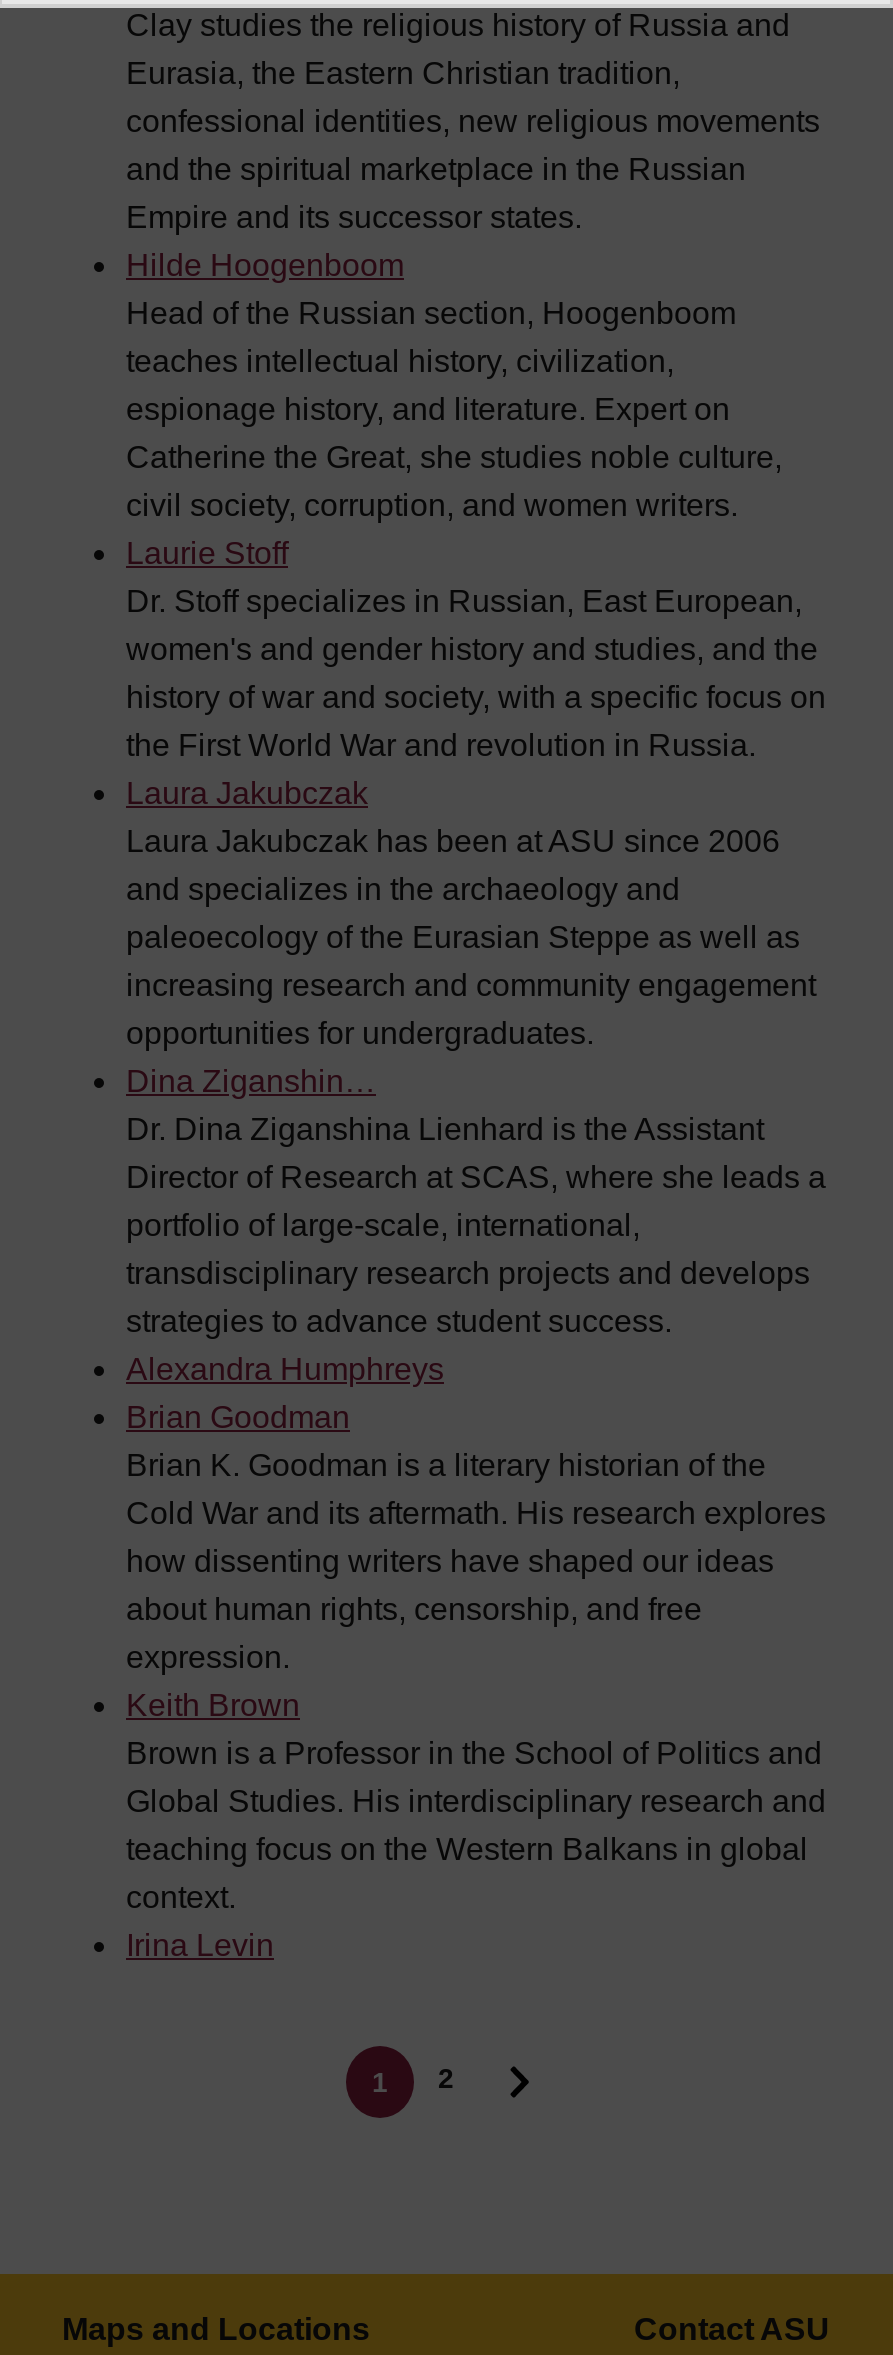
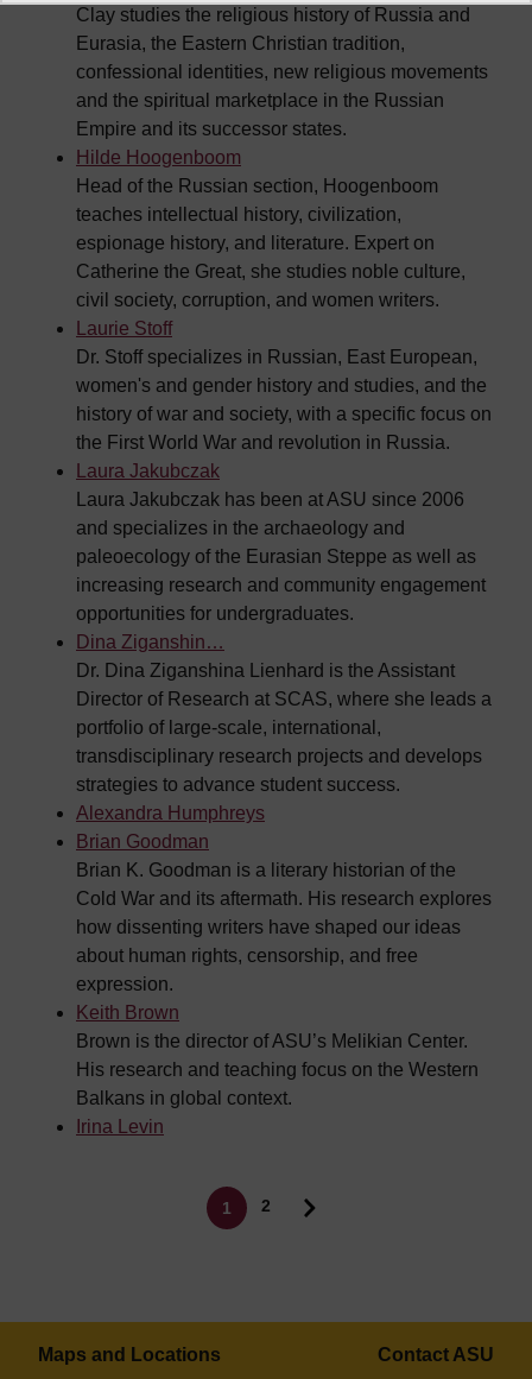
- Brown is a Professor in the School of Politics and
- Global Studies. His interdisciplinary research and
- teaching focus on the Western Balkans in global
- context.
+ Brown is the director of ASU’s Melikian Center.
+ His research and teaching focus on the Western
+ Balkans in global context.
